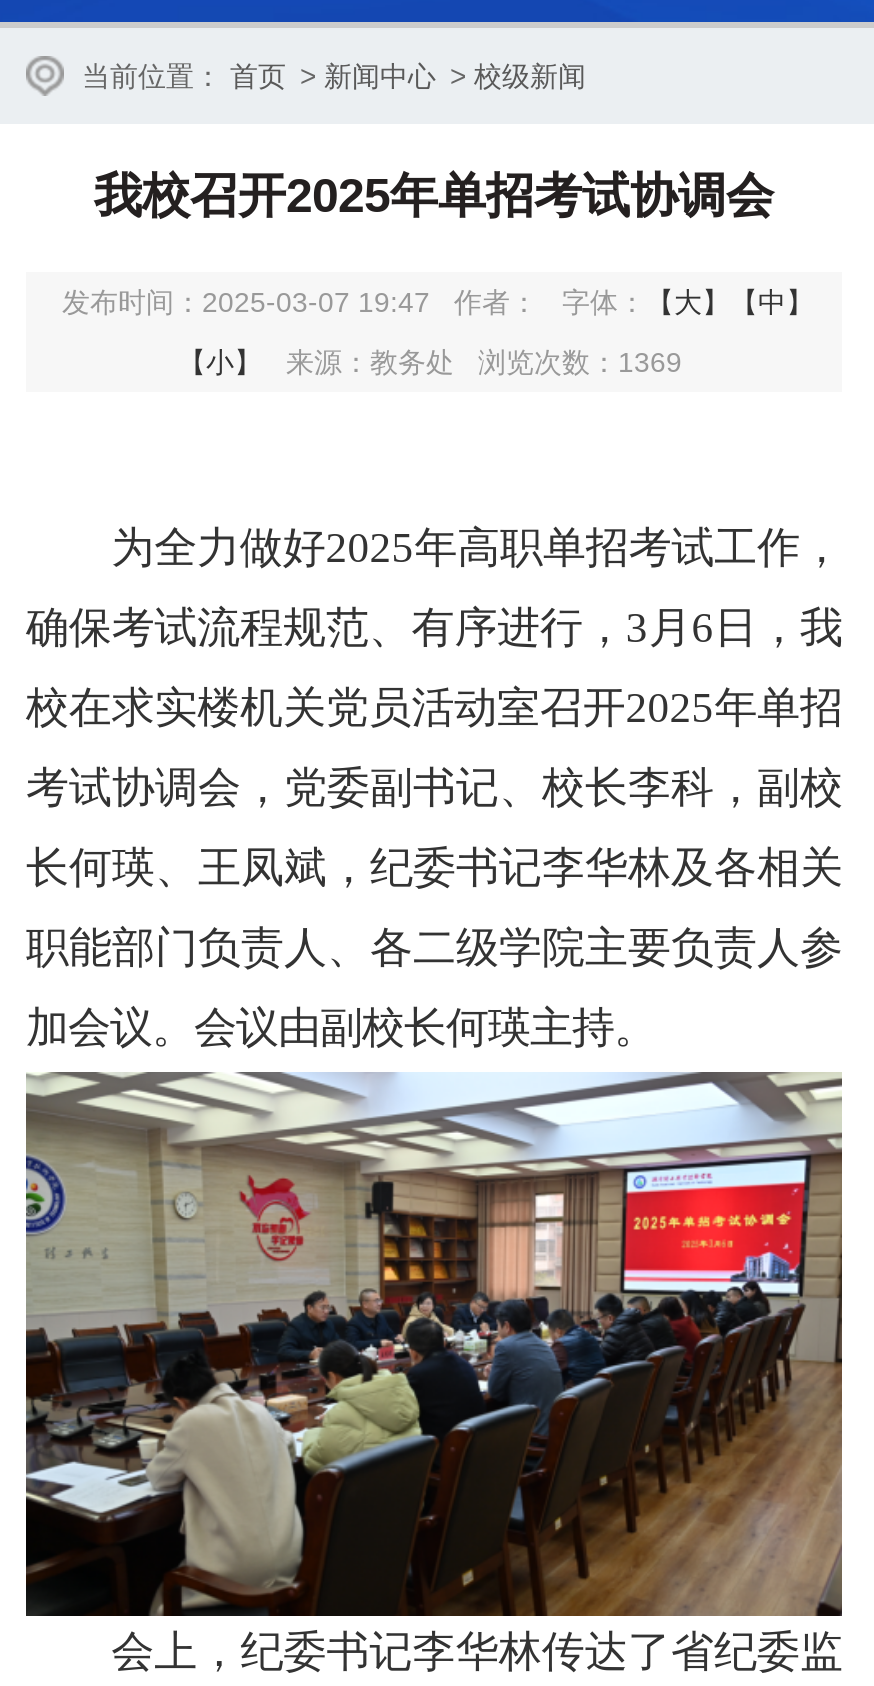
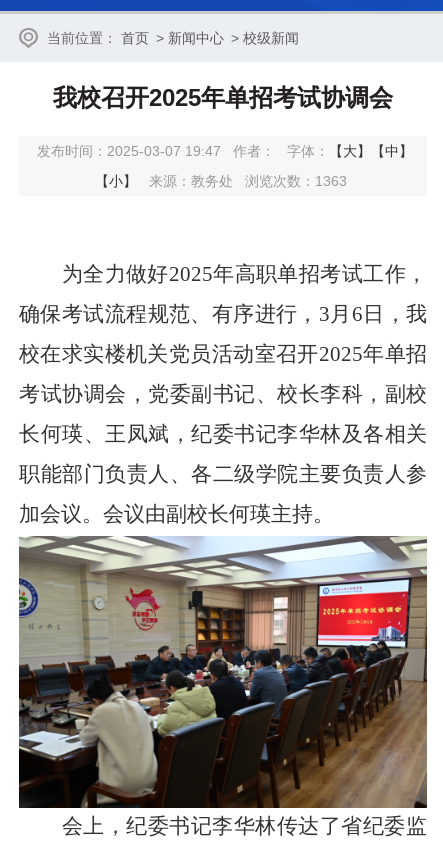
- 【小】 来源：教务处 浏览次数：1369
+ 【小】 来源：教务处 浏览次数：1363
